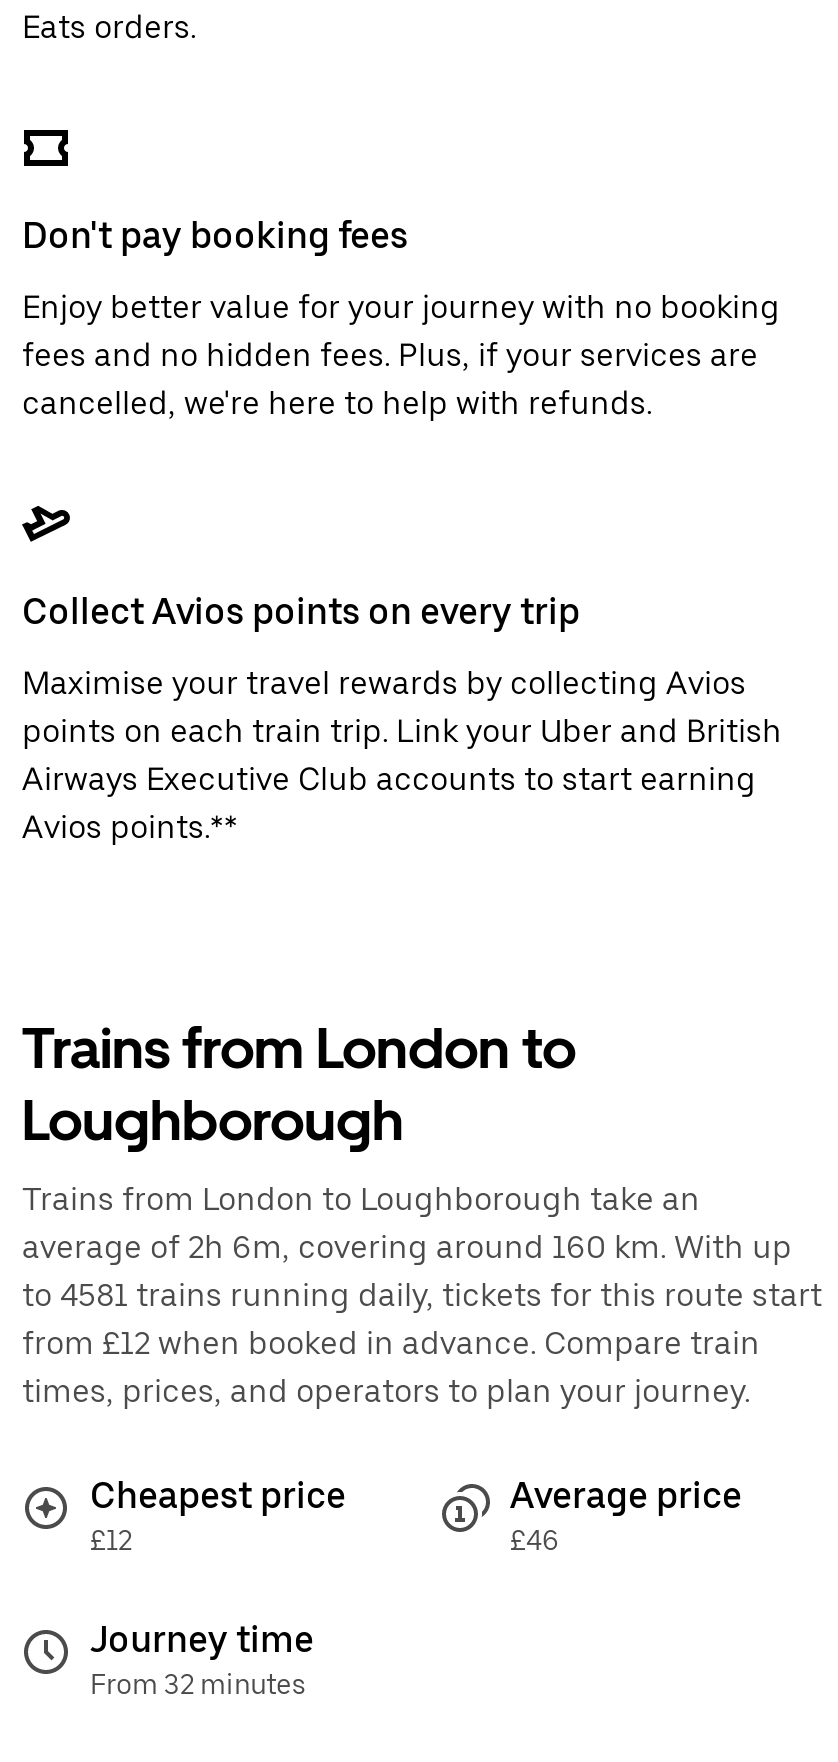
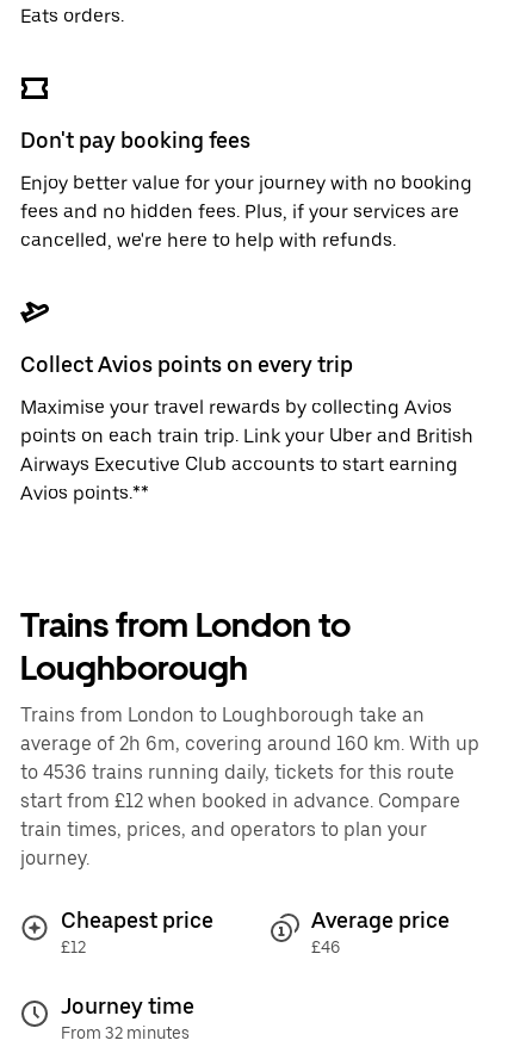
- to 4581 trains running daily, tickets for this route start
- from £12 when booked in advance. Compare train
- times, prices, and operators to plan your journey.
+ to 4536 trains running daily, tickets for this route
+ start from £12 when booked in advance. Compare
+ train times, prices, and operators to plan your
+ journey.
